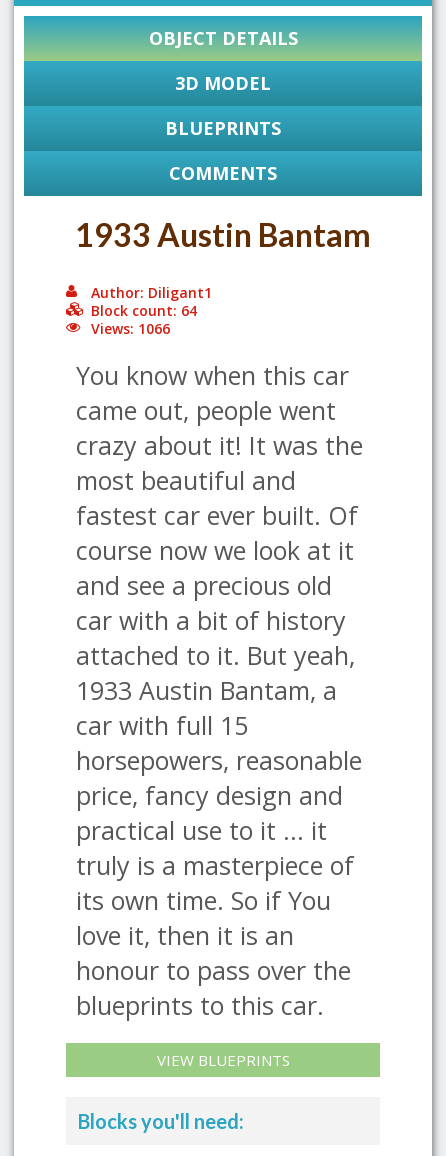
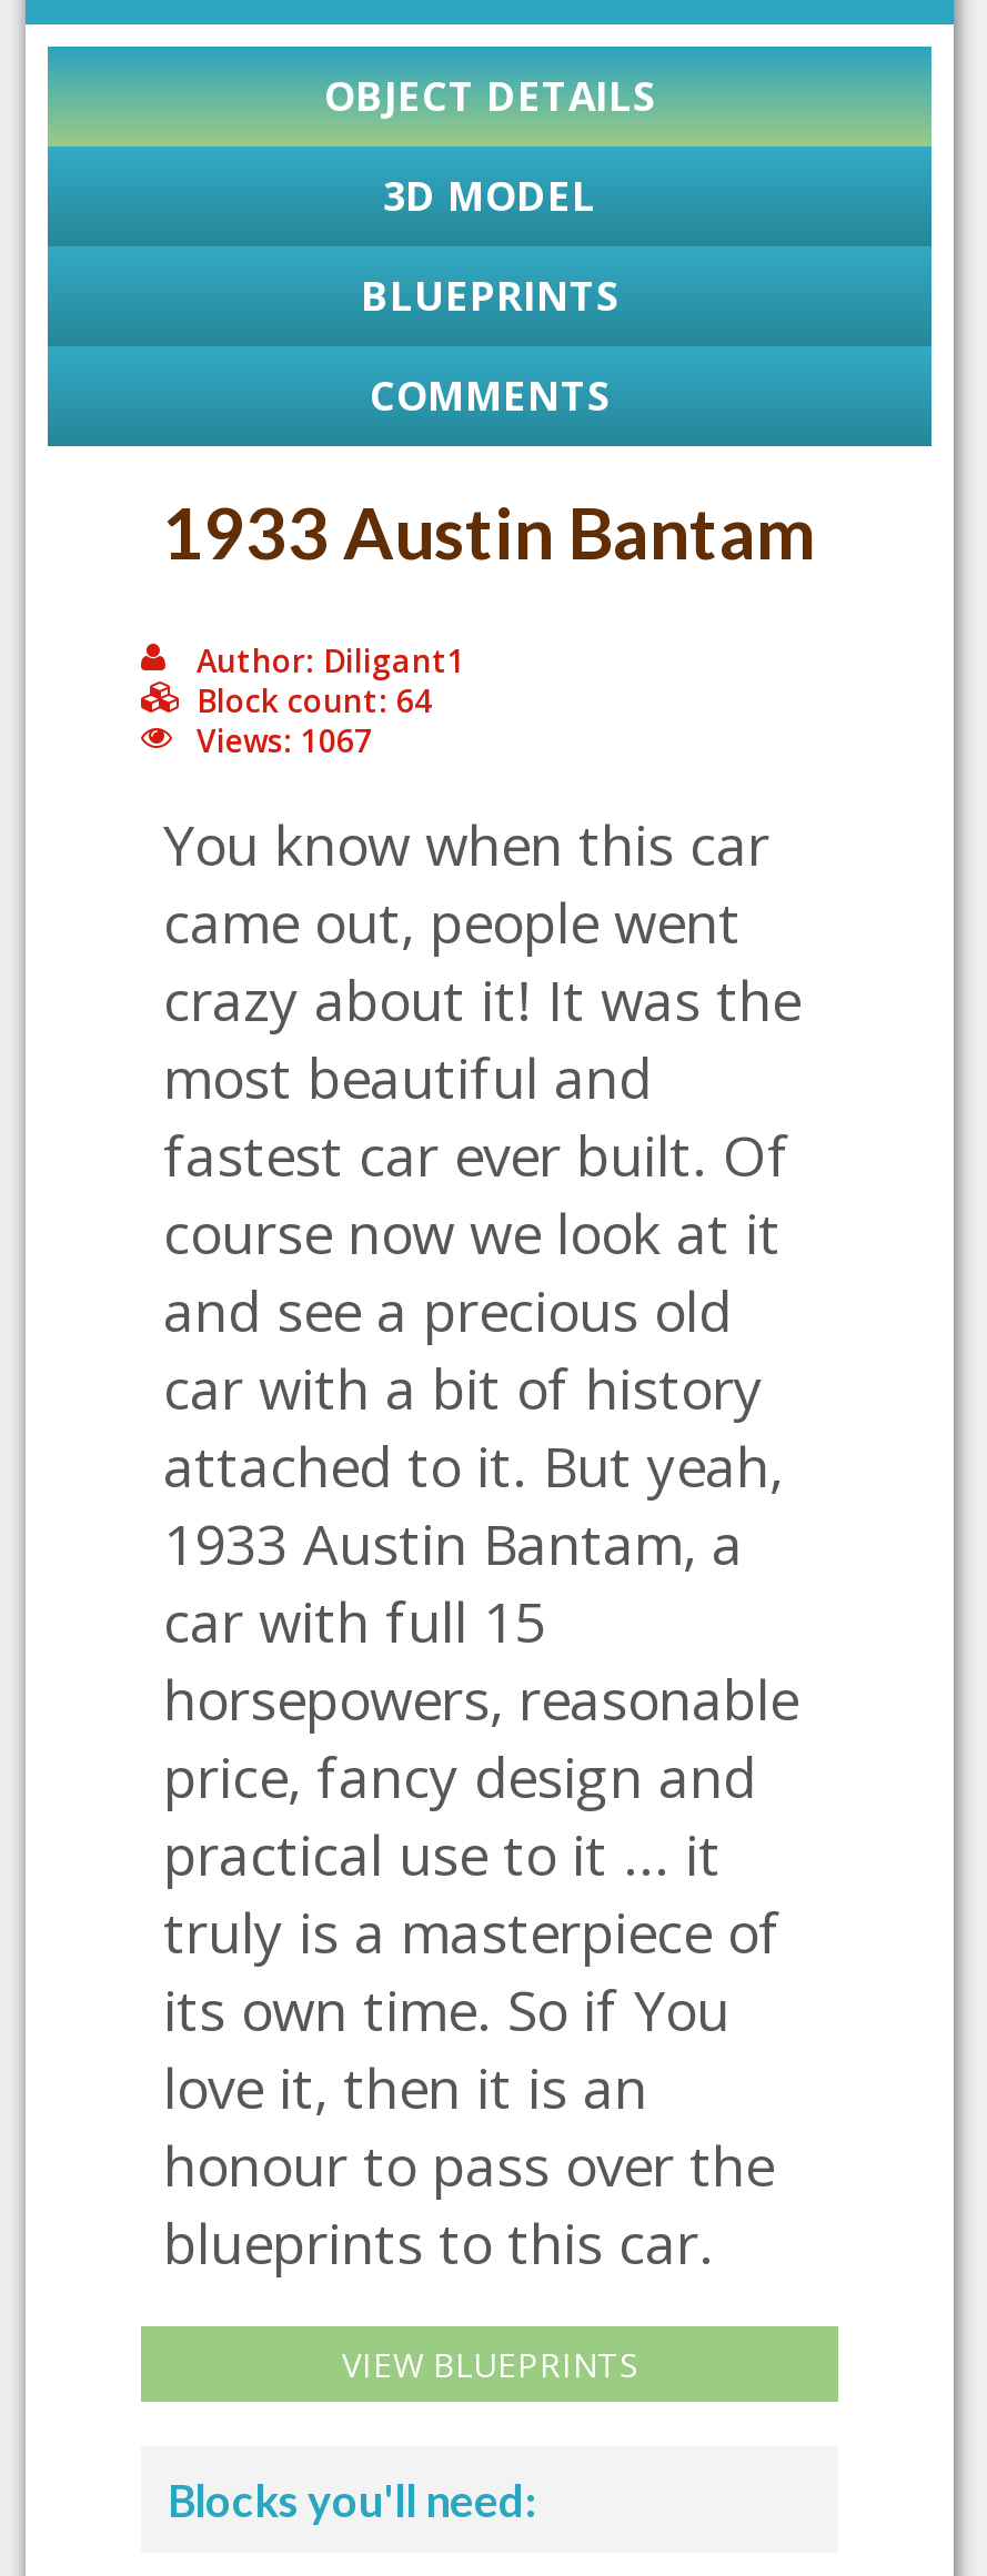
- Views: 1066
+ Views: 1067
